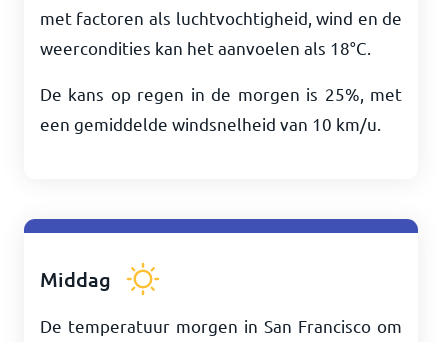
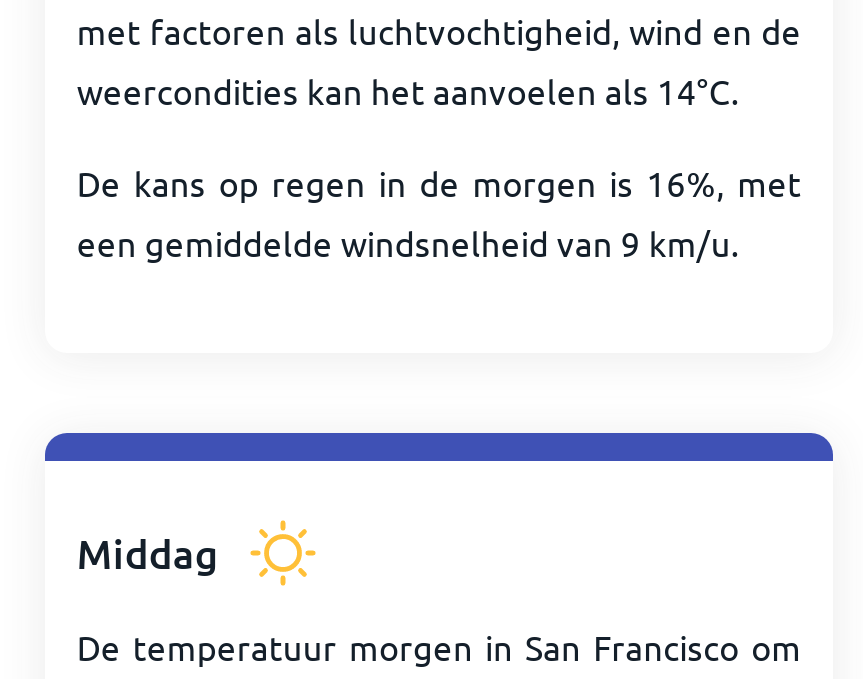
- weercondities kan het aanvoelen als 18°C.
+ weercondities kan het aanvoelen als 14°C.

- De kans op regen in de morgen is 25%, met
+ De kans op regen in de morgen is 16%, met

- een gemiddelde windsnelheid van 10 km/u.
+ een gemiddelde windsnelheid van 9 km/u.
